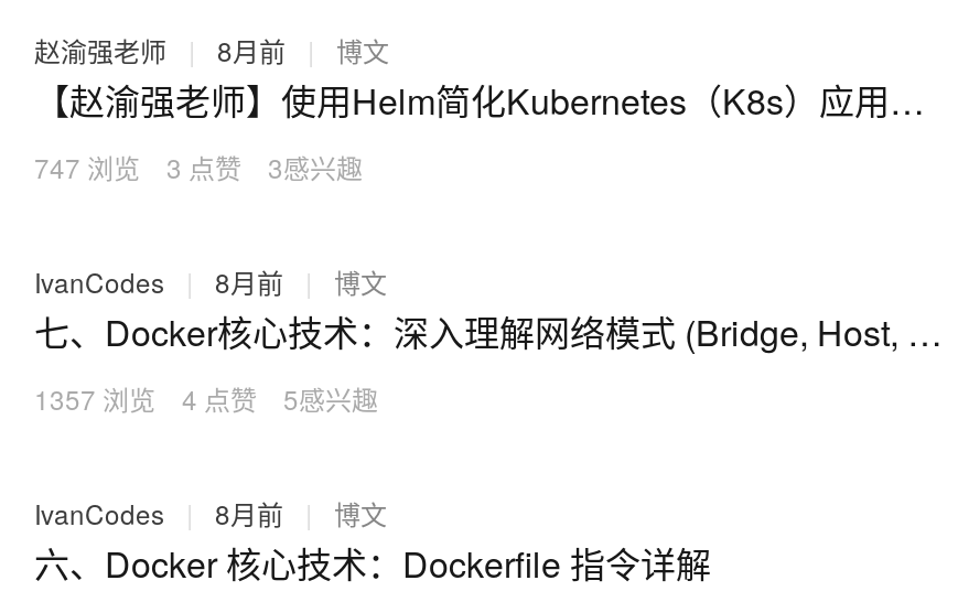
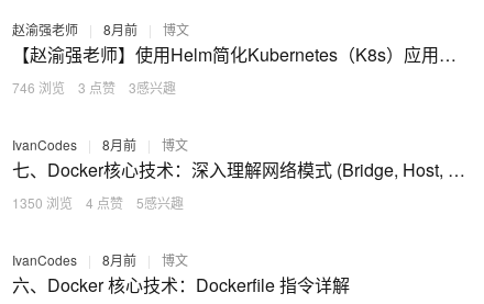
- 747 浏览 3 点赞 3感兴趣
+ 746 浏览 3 点赞 3感兴趣

- 1357 浏览 4 点赞 5感兴趣
+ 1350 浏览 4 点赞 5感兴趣
